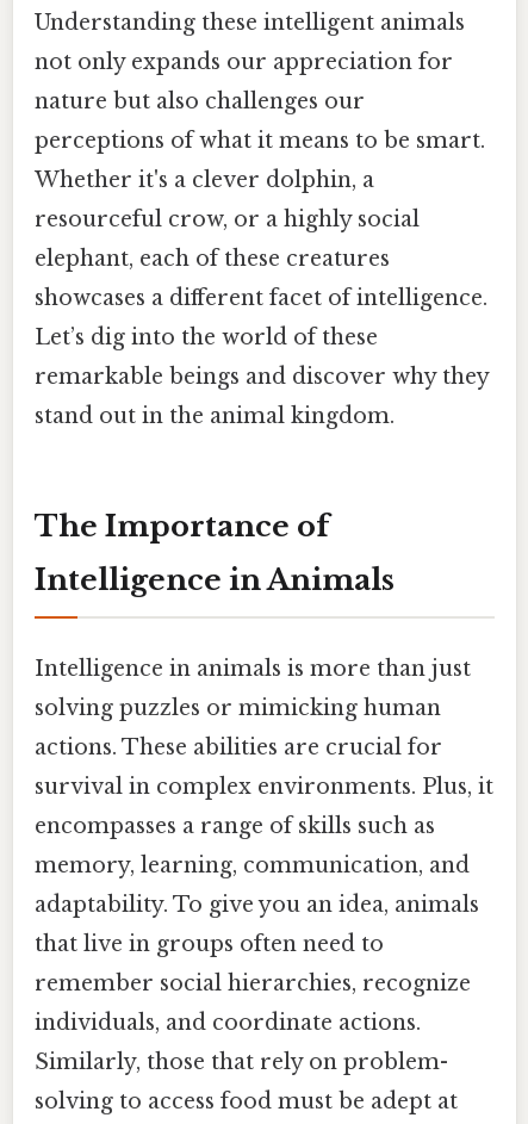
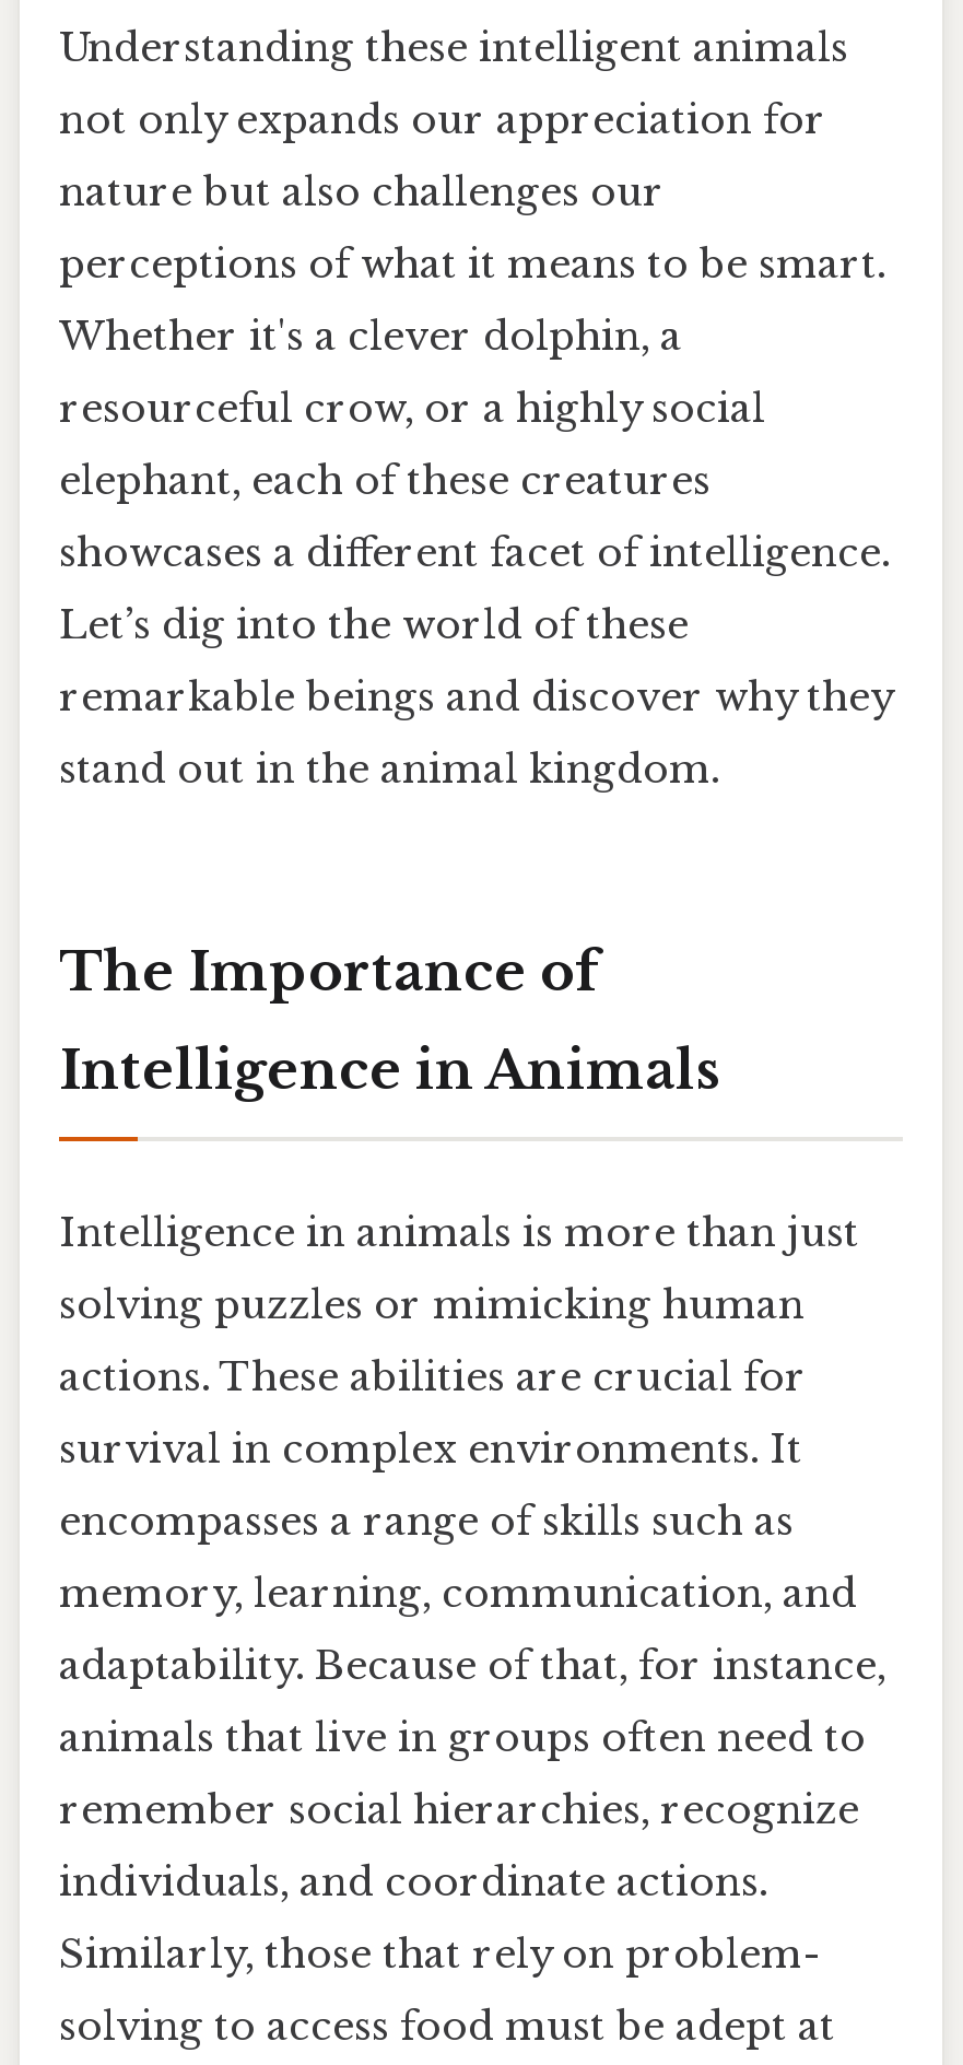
- survival in complex environments. Plus, it
+ survival in complex environments. It

- adaptability. To give you an idea, animals
+ adaptability. Because of that, for instance,

- that live in groups often need to
+ animals that live in groups often need to
